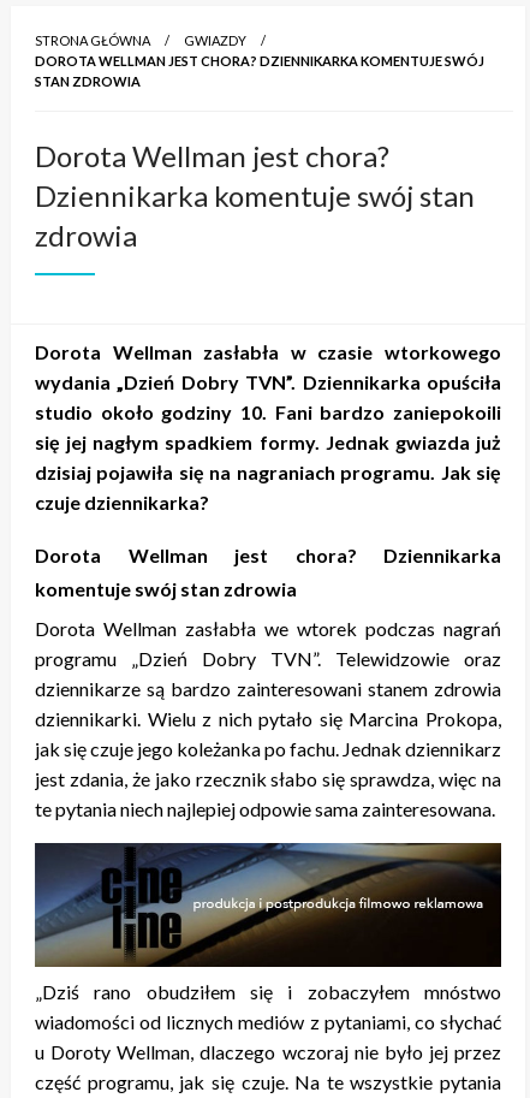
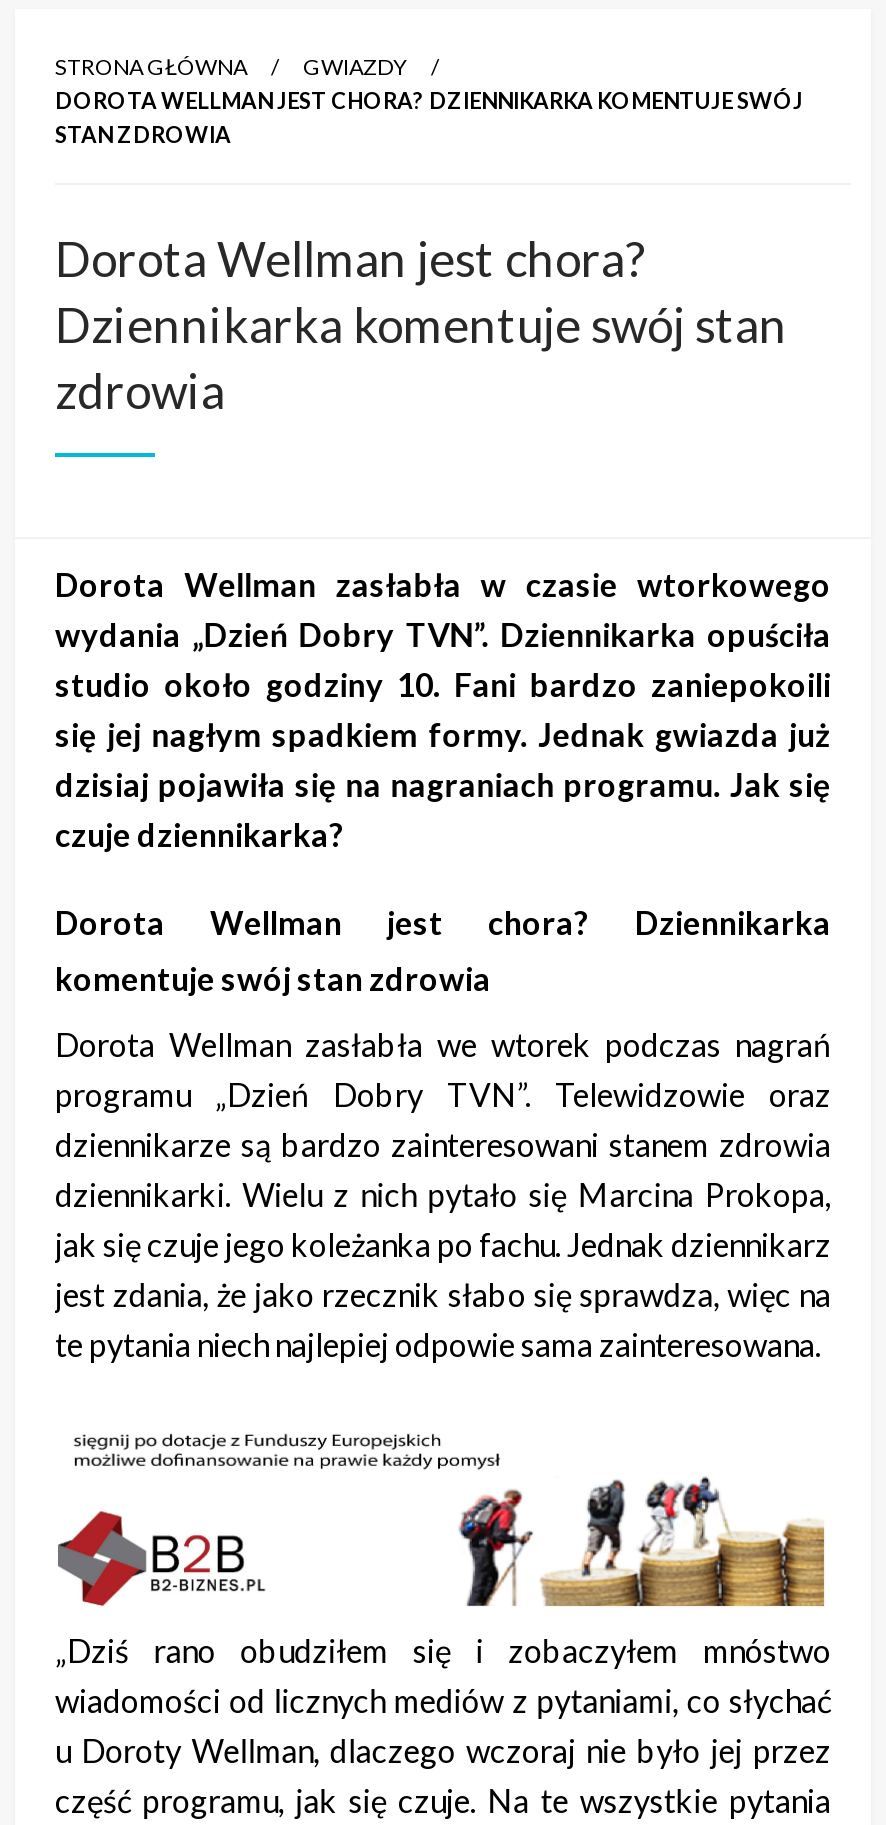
- [image]
+ [image]
